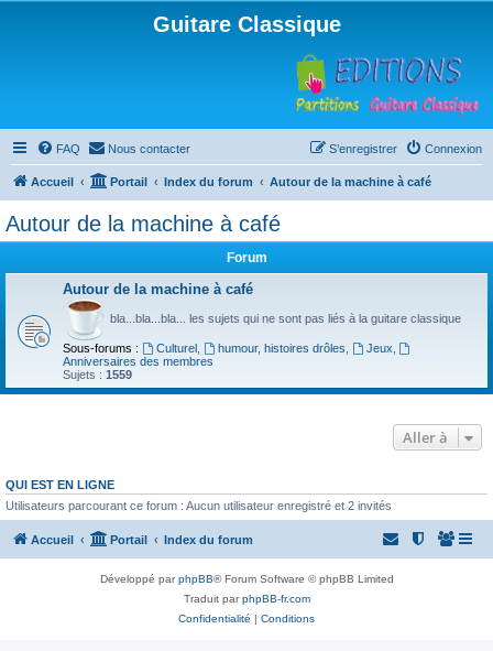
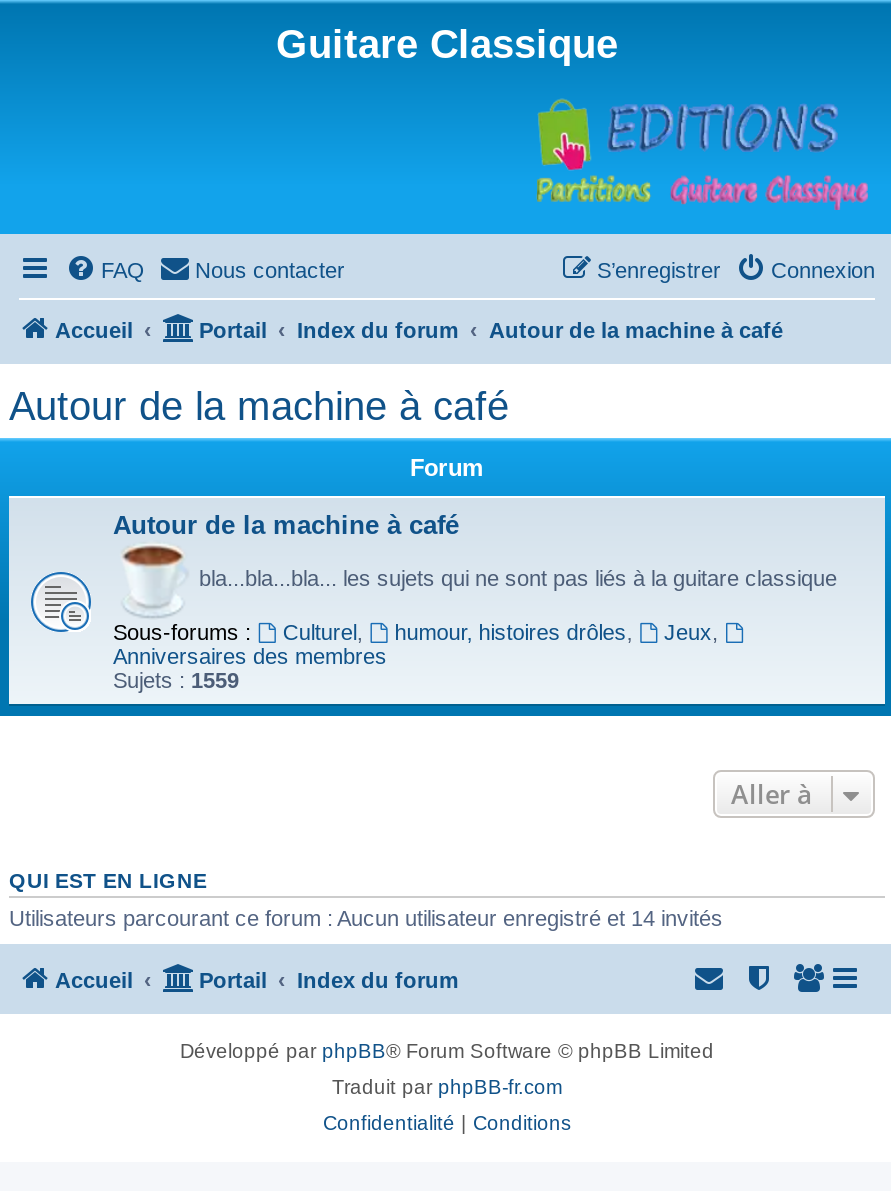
- Utilisateurs parcourant ce forum : Aucun utilisateur enregistré et 2 invités
+ Utilisateurs parcourant ce forum : Aucun utilisateur enregistré et 14 invités
